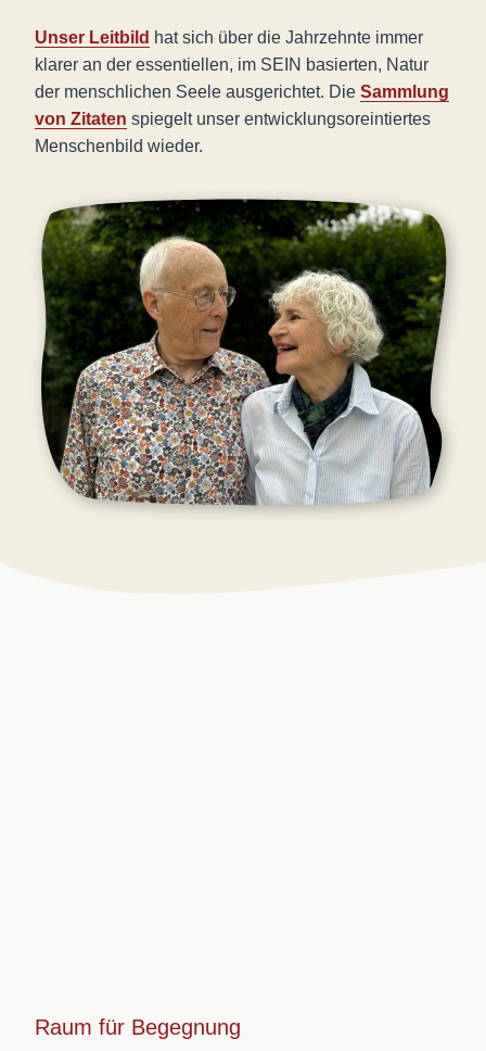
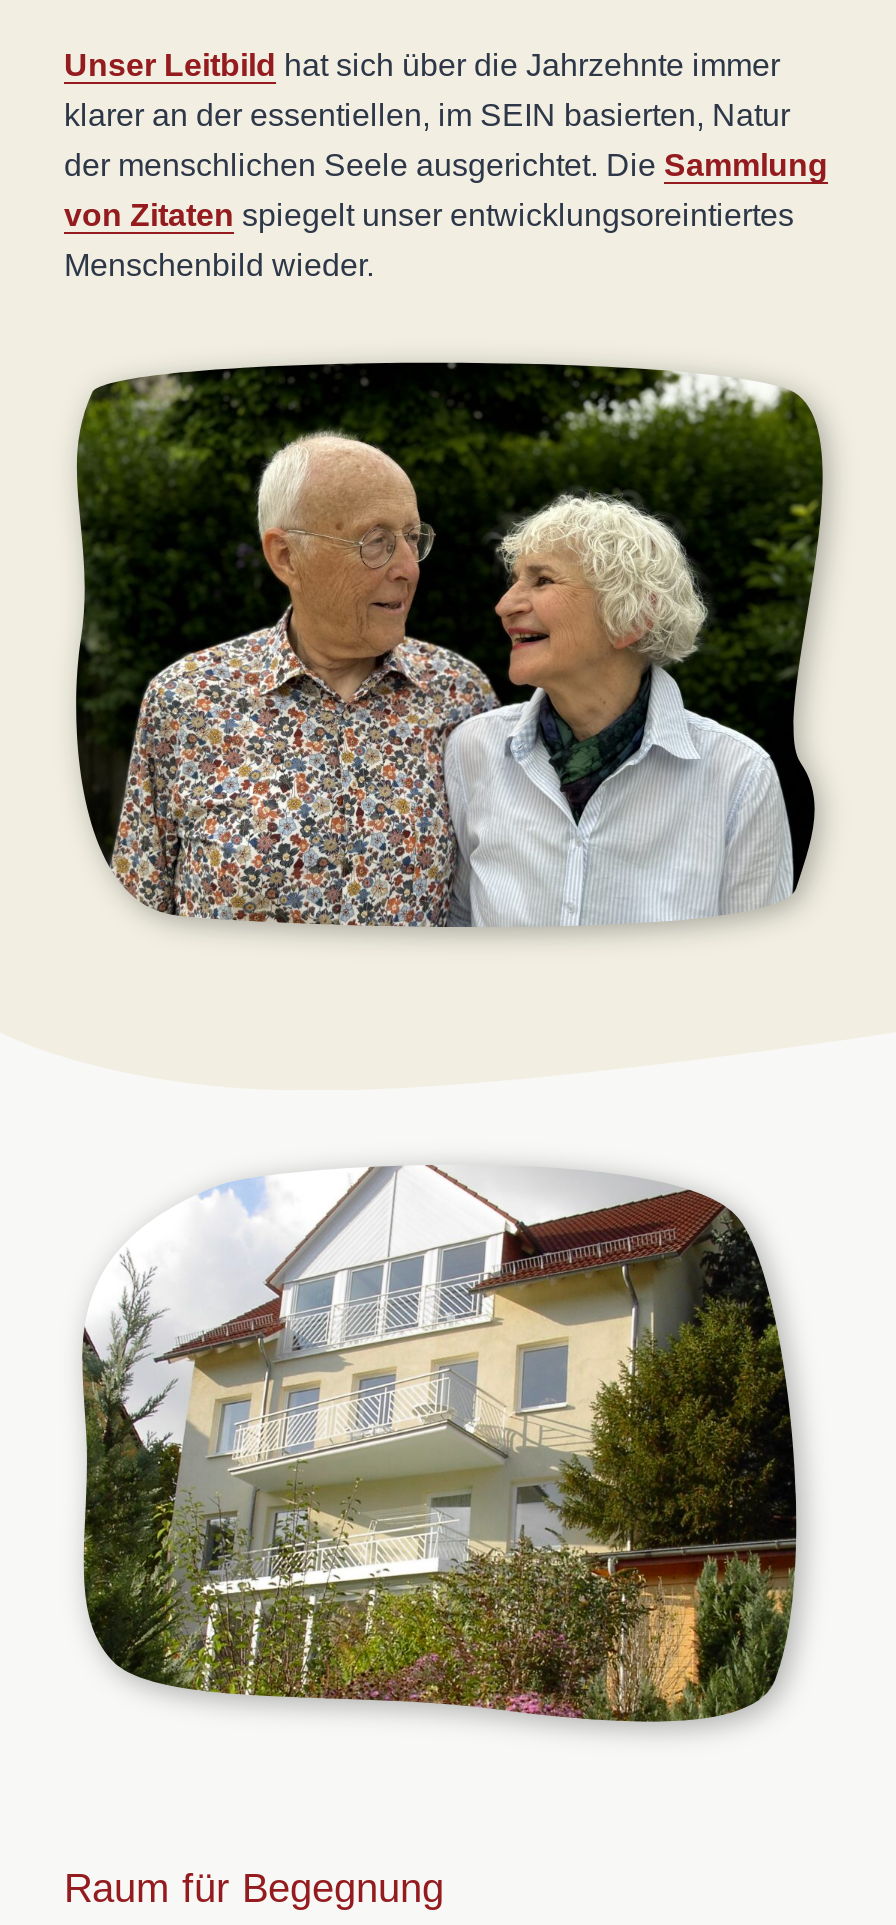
+ [image]
